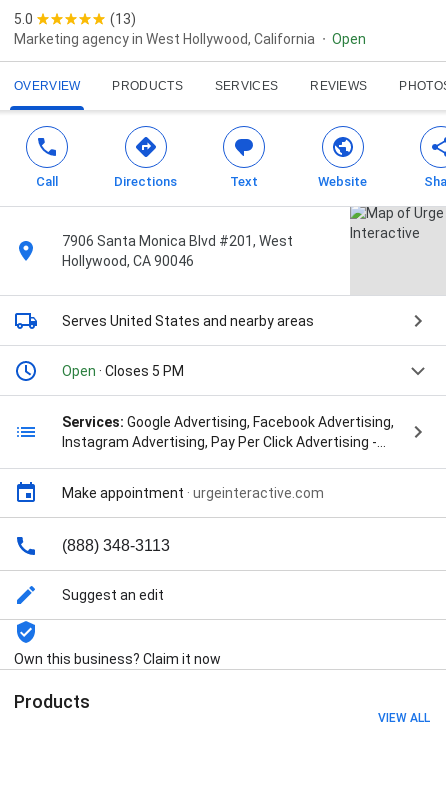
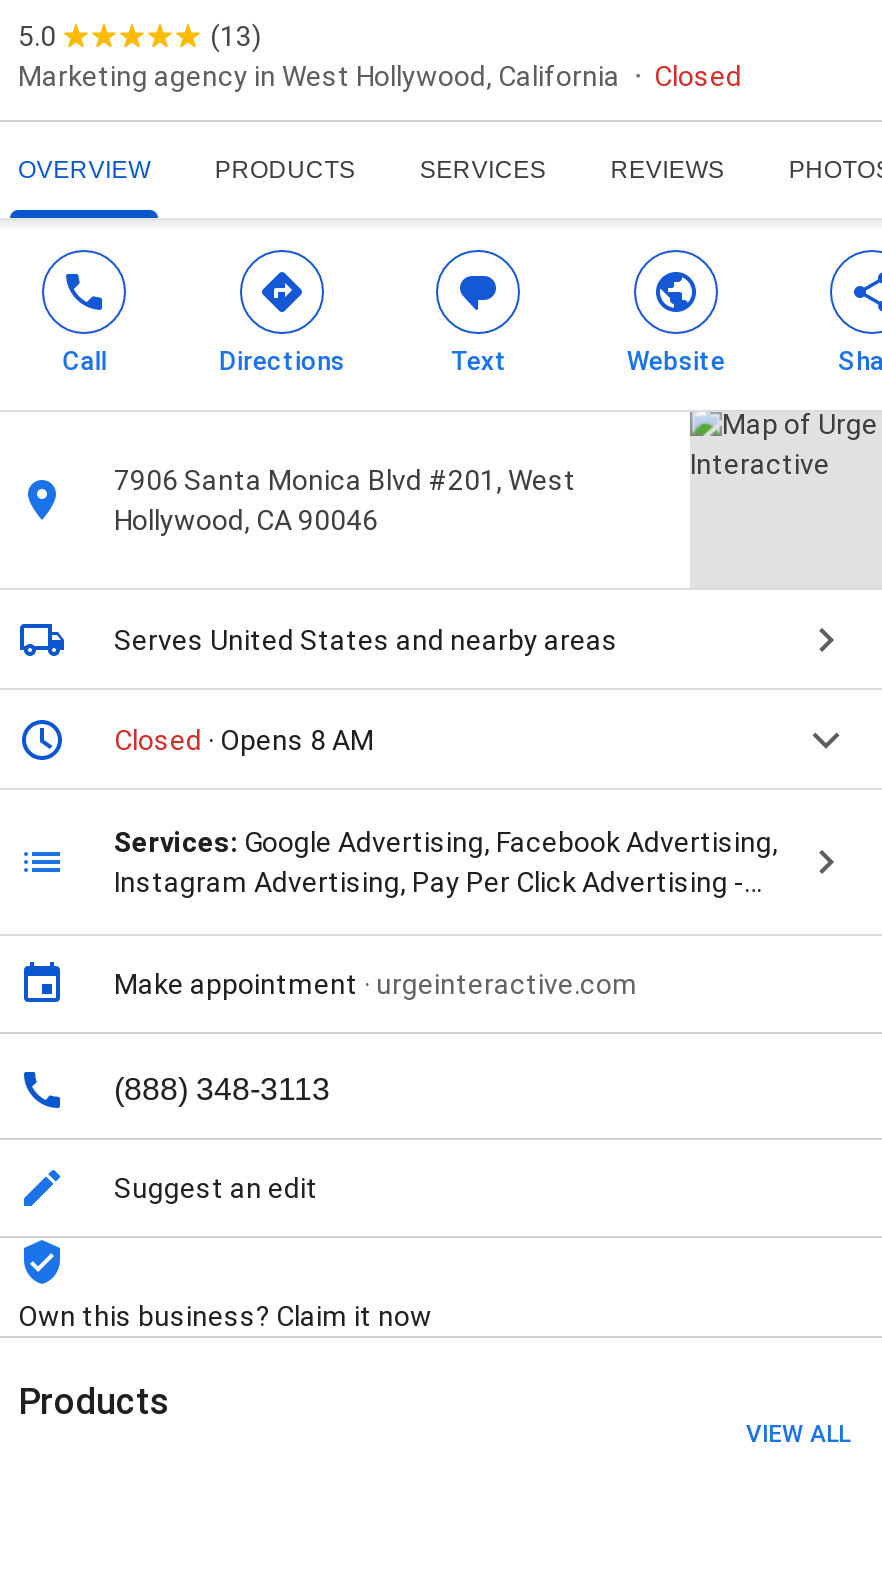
- Open
+ Closed

- Open · Closes 5 PM
+ Closed · Opens 8 AM
